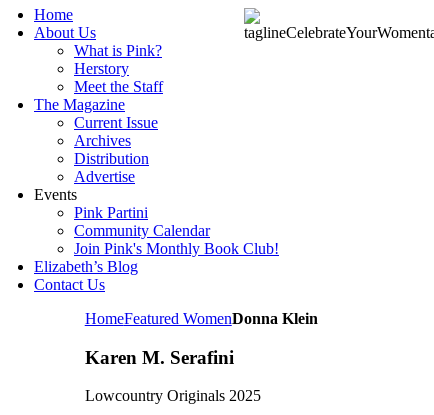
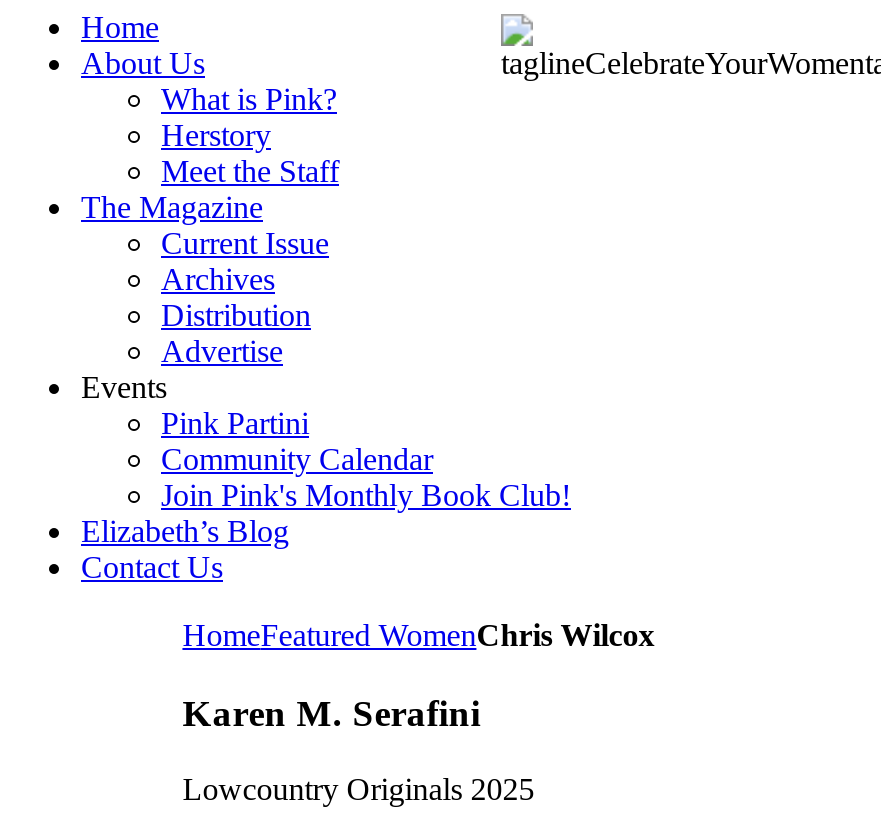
- HomeFeatured WomenDonna Klein
+ HomeFeatured WomenChris Wilcox
